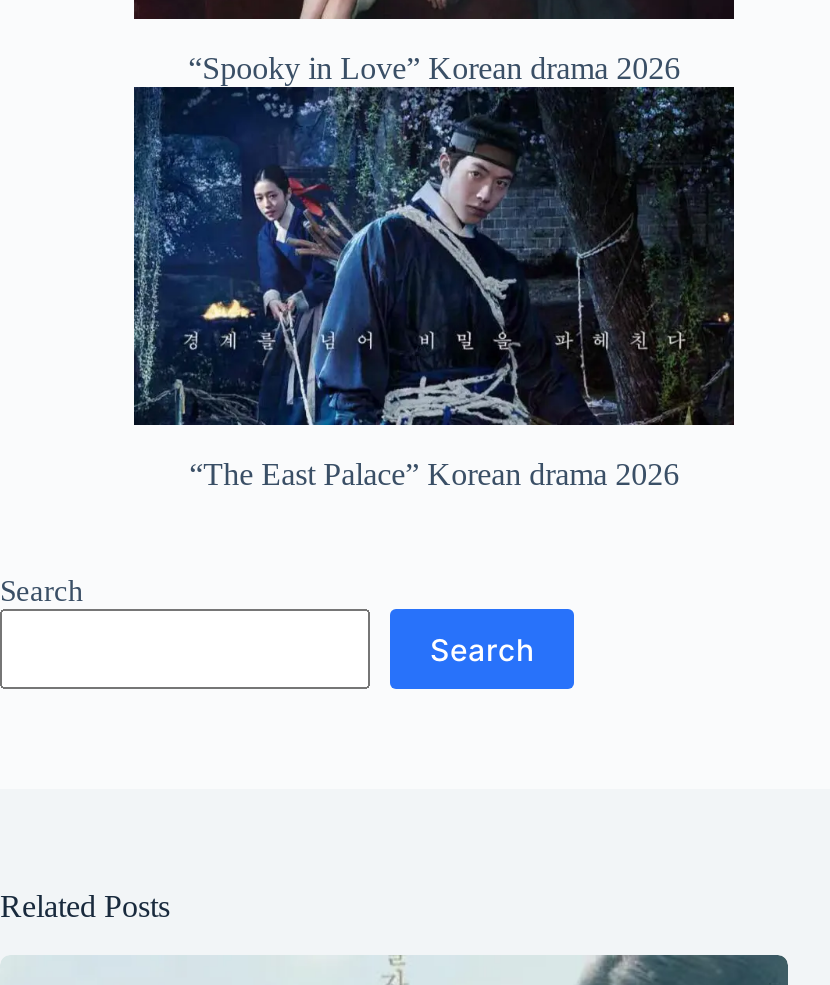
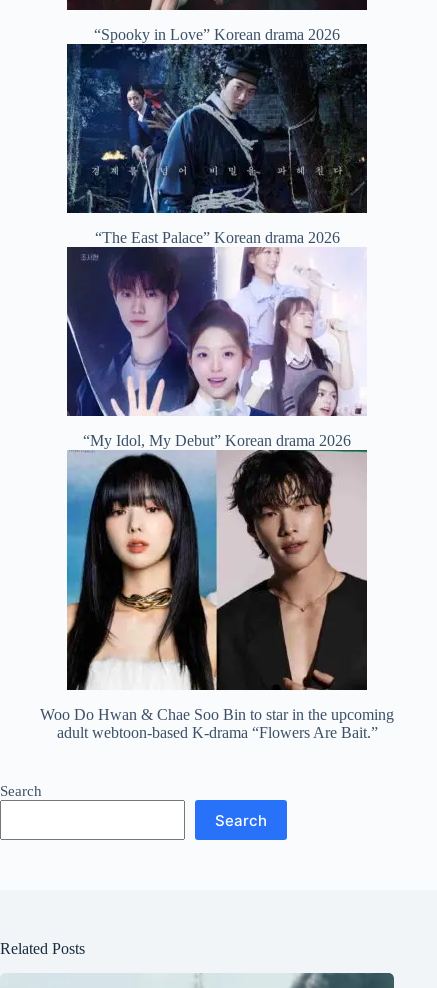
+ [image]
+ Woo Do Hwan & Chae Soo Bin to star in the upcoming
+ adult webtoon-based K-drama “Flowers Are Bait.”

+ [image]
+ “My Idol, My Debut” Korean drama 2026
